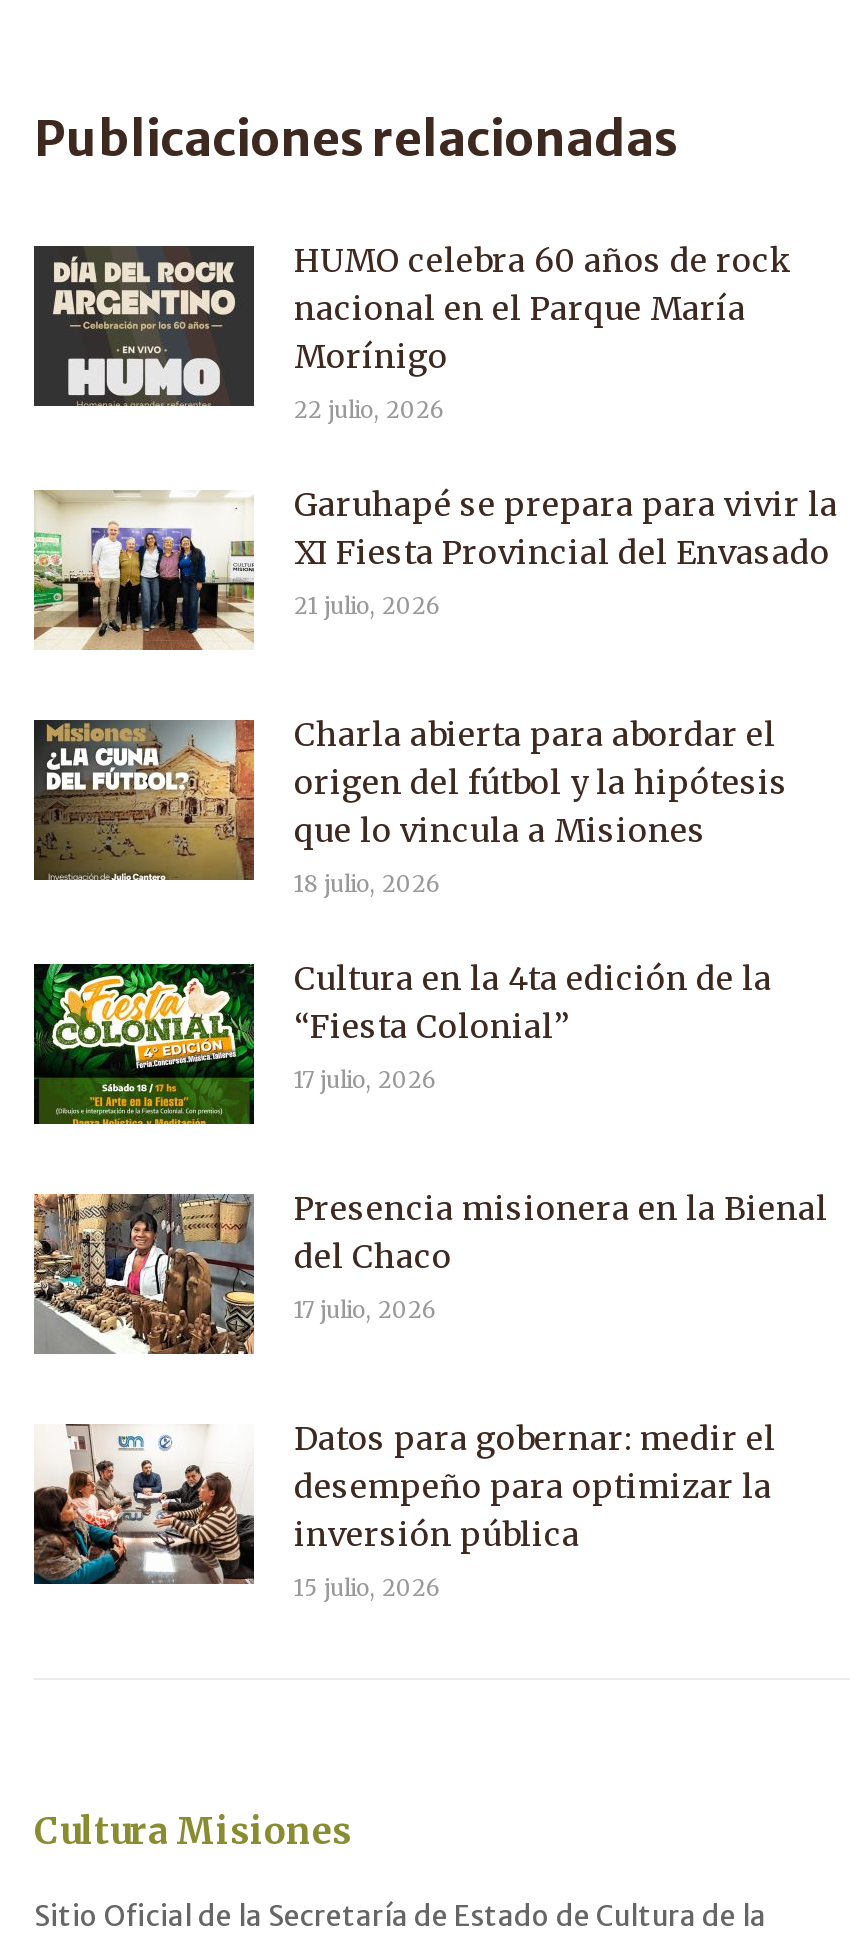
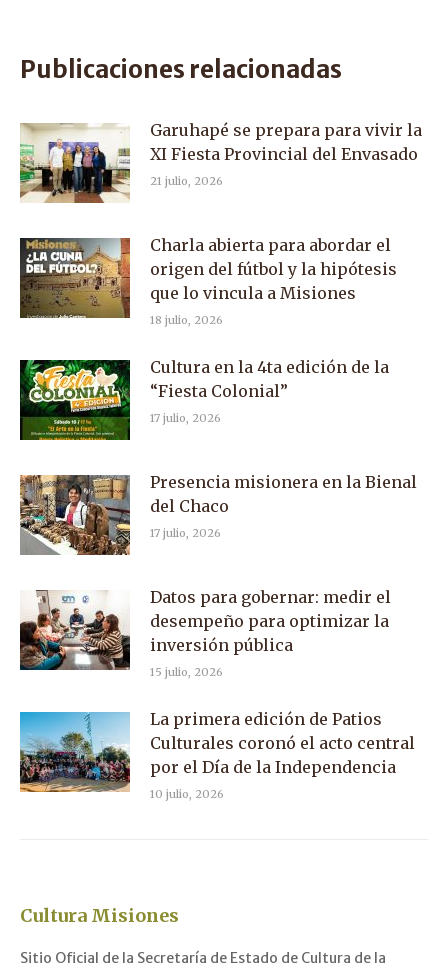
- [image]
- HUMO celebra 60 años de rock
- nacional en el Parque María
- Morínigo
- 22 julio, 2026

moved up: [image] | Garuhapé se prepara para vivir la | XI Fiesta Provincial del Envasado | ... | inversión pública | 15 julio, 2026

+ [image]
+ La primera edición de Patios
+ Culturales coronó el acto central
+ por el Día de la Independencia
+ 10 julio, 2026
